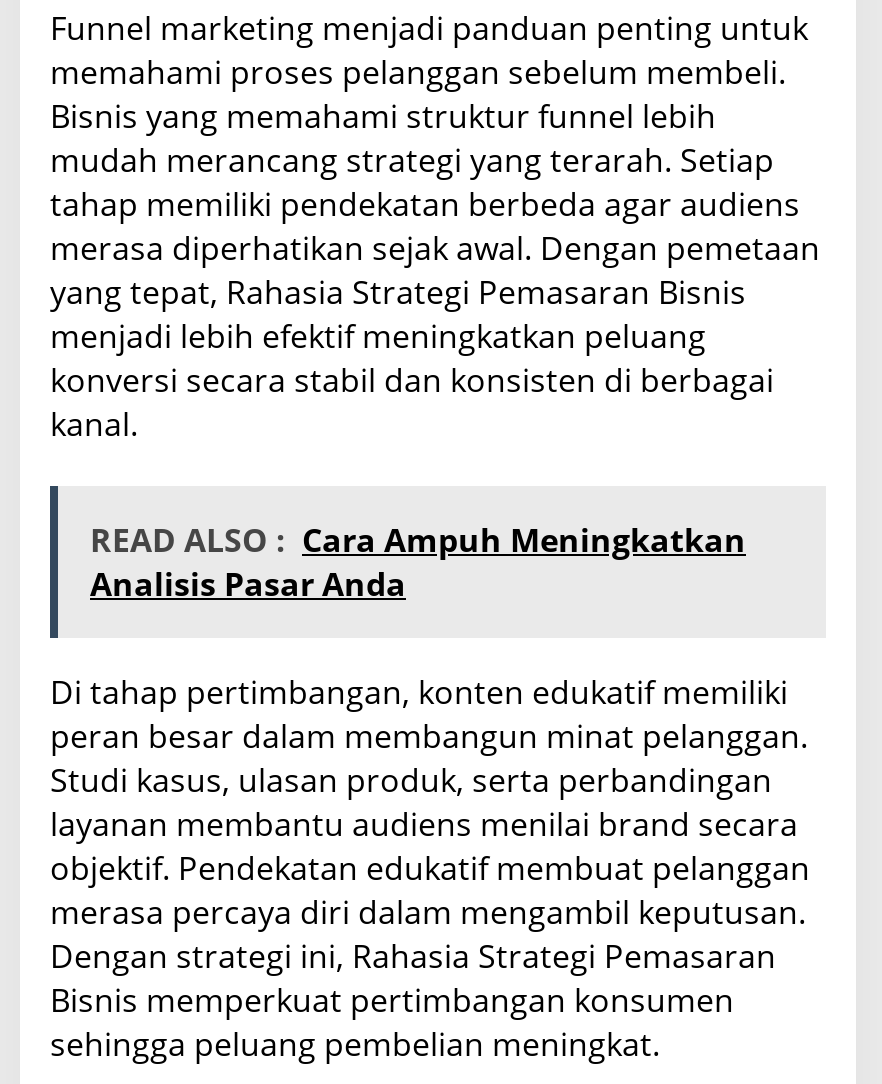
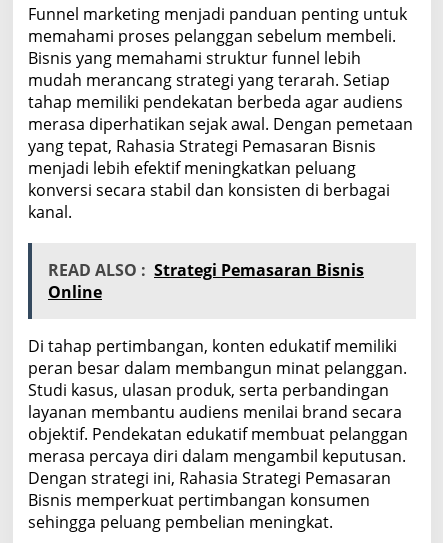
- READ ALSO : Cara Ampuh Meningkatkan
- Analisis Pasar Anda
+ READ ALSO : Strategi Pemasaran Bisnis
+ Online
